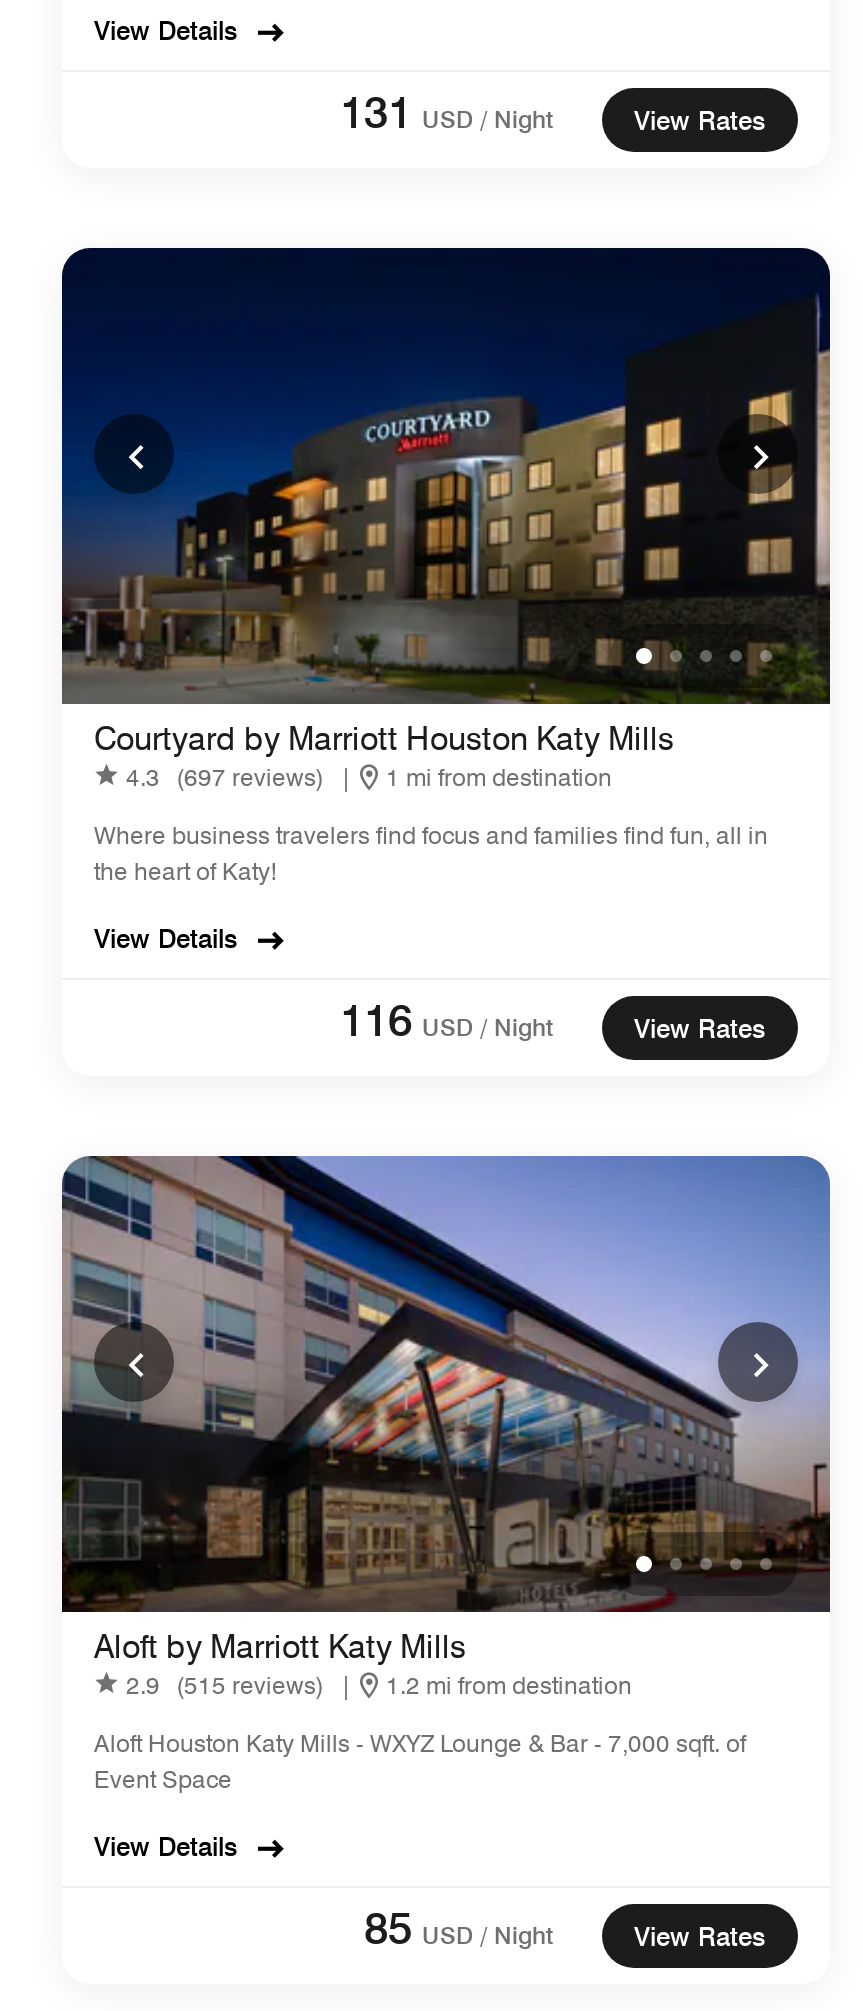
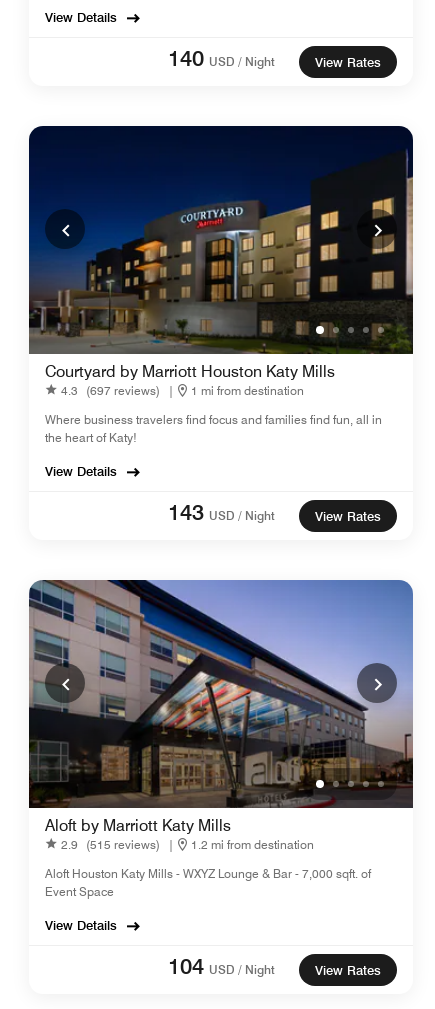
- 131 USD / Night
+ 140 USD / Night

- 116 USD / Night
+ 143 USD / Night

- 85 USD / Night
+ 104 USD / Night
